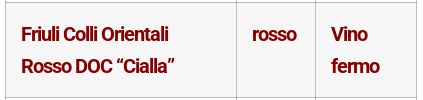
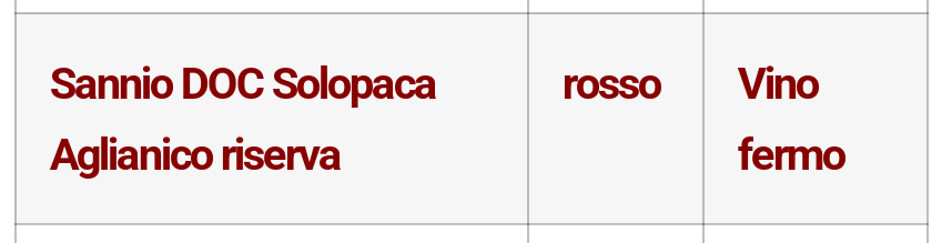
- Friuli Colli Orientali
- Rosso DOC “Cialla”
+ Sannio DOC Solopaca
+ Aglianico riserva
